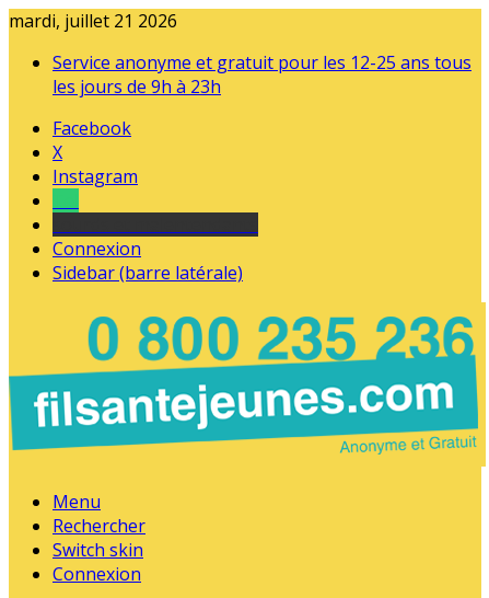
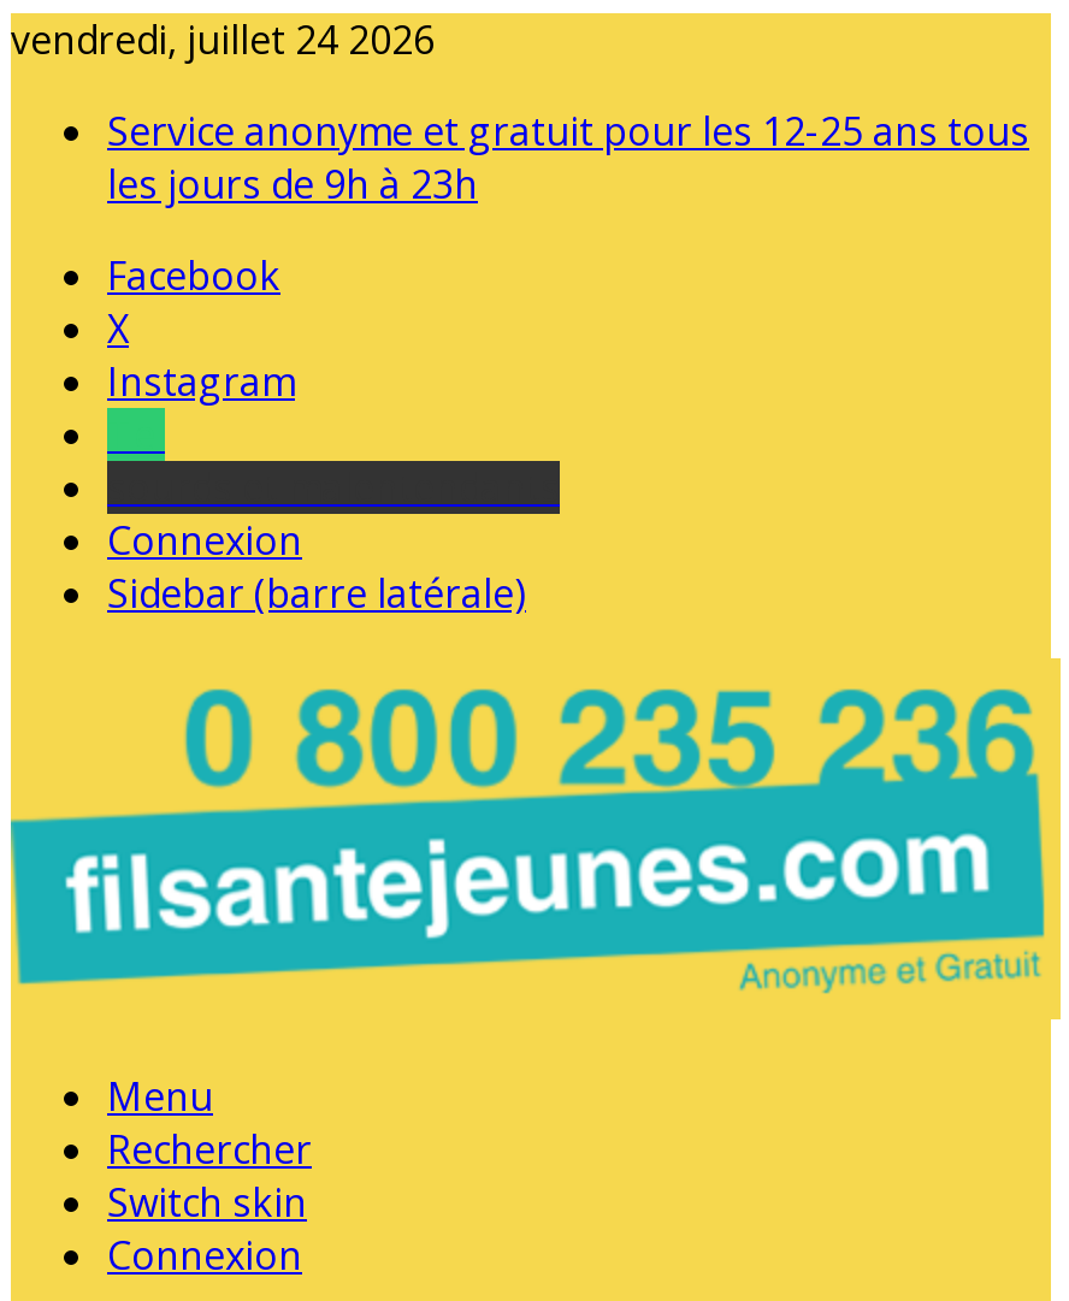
- mardi, juillet 21 2026
+ vendredi, juillet 24 2026
